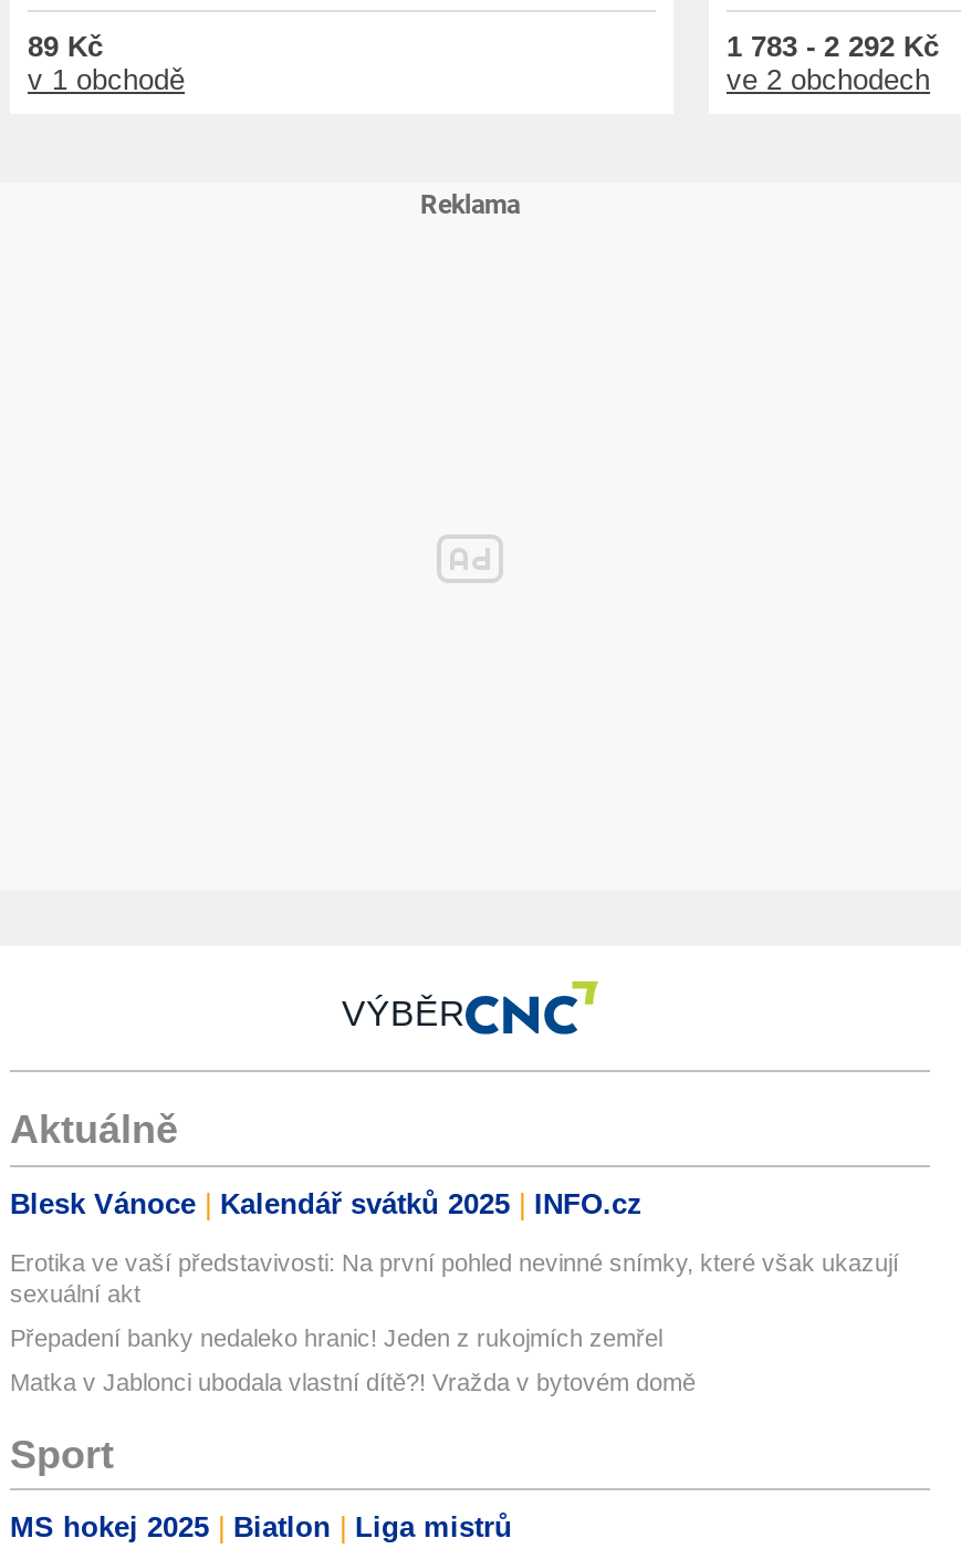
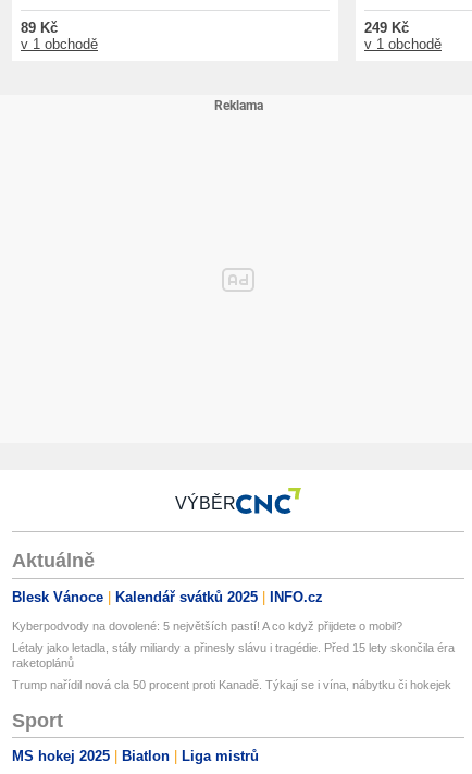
- 1 783 - 2 292 Kč
- ve 2 obchodech
+ 249 Kč
+ v 1 obchodě

- Erotika ve vaší představivosti: Na první pohled nevinné snímky, které však ukazují
- sexuální akt
+ Kyberpodvody na dovolené: 5 největších pastí! A co když přijdete o mobil?

- Přepadení banky nedaleko hranic! Jeden z rukojmích zemřel
+ Létaly jako letadla, stály miliardy a přinesly slávu i tragédie. Před 15 lety skončila éra
+ raketoplánů

- Matka v Jablonci ubodala vlastní dítě?! Vražda v bytovém domě
+ Trump nařídil nová cla 50 procent proti Kanadě. Týkají se i vína, nábytku či hokejek
